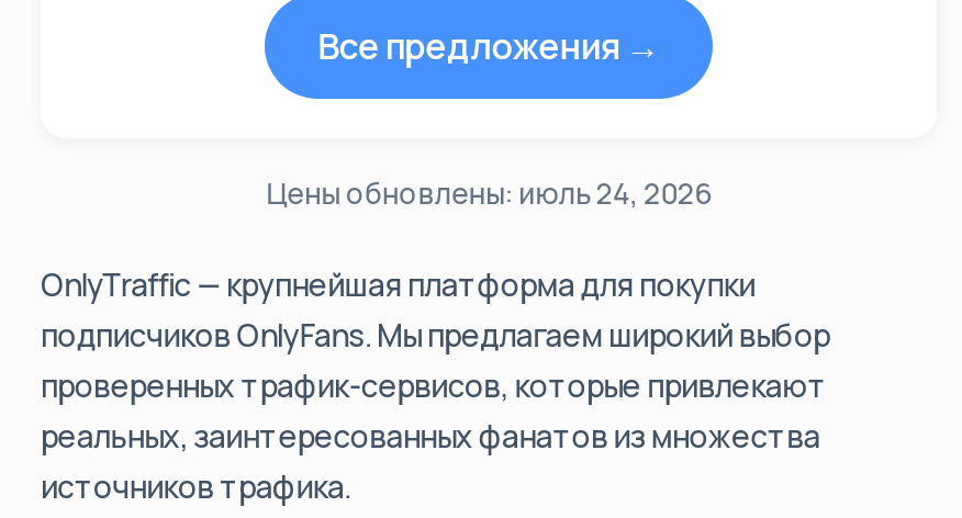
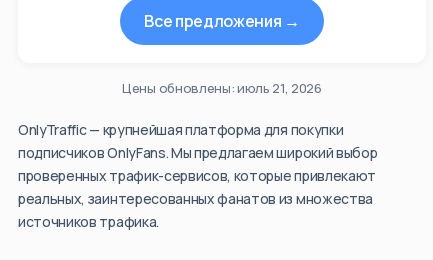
- Цены обновлены: июль 24, 2026
+ Цены обновлены: июль 21, 2026
